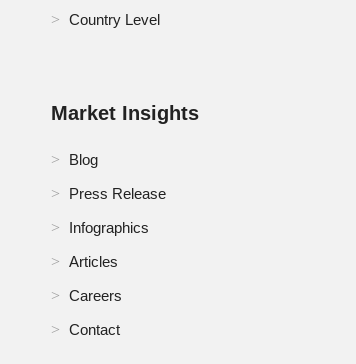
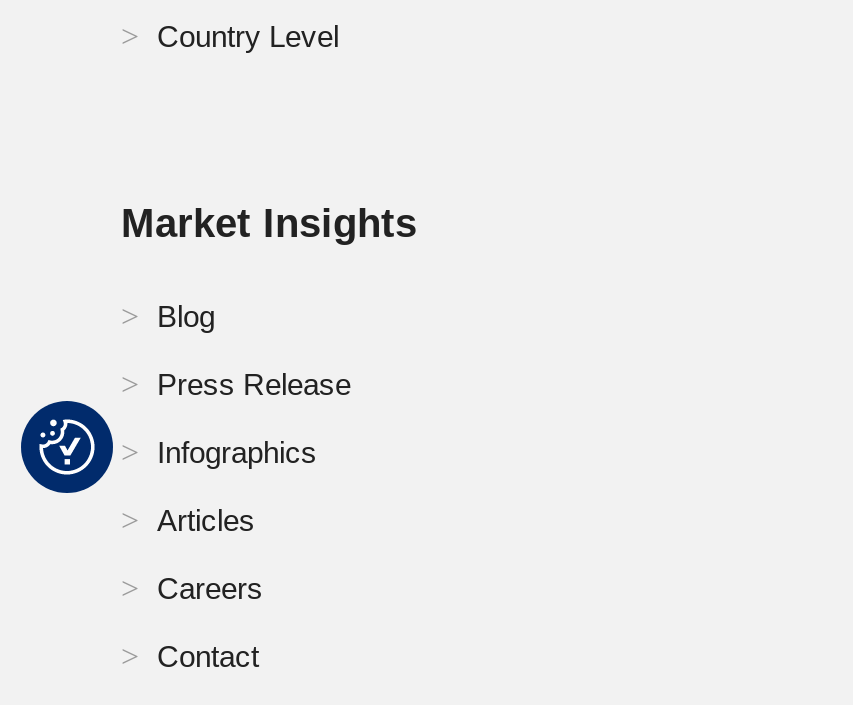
+ [image]
